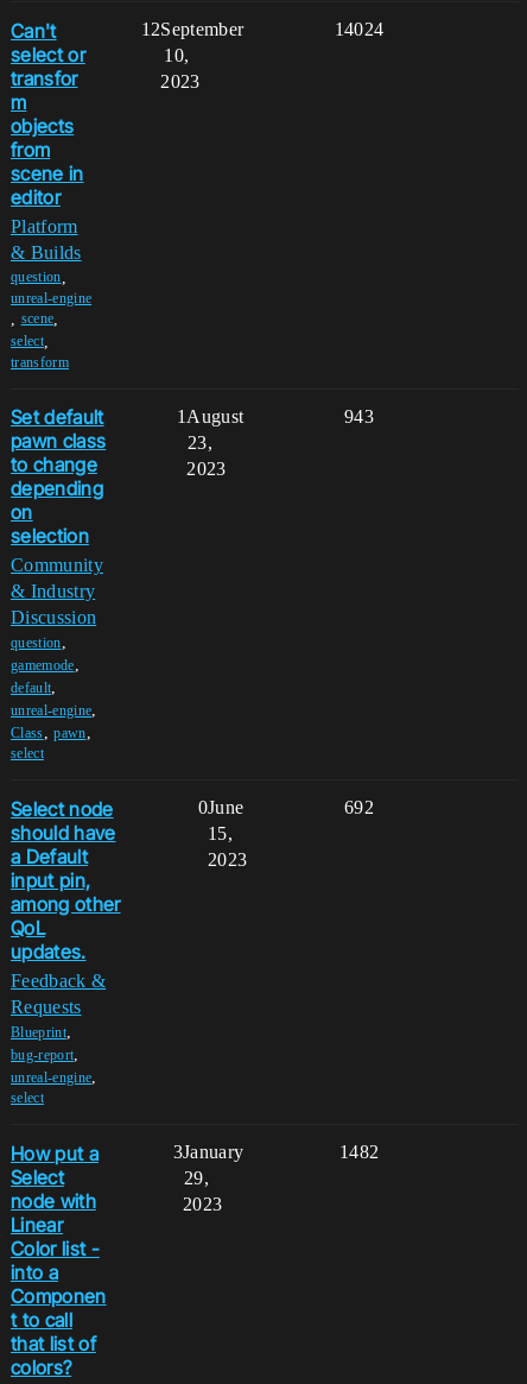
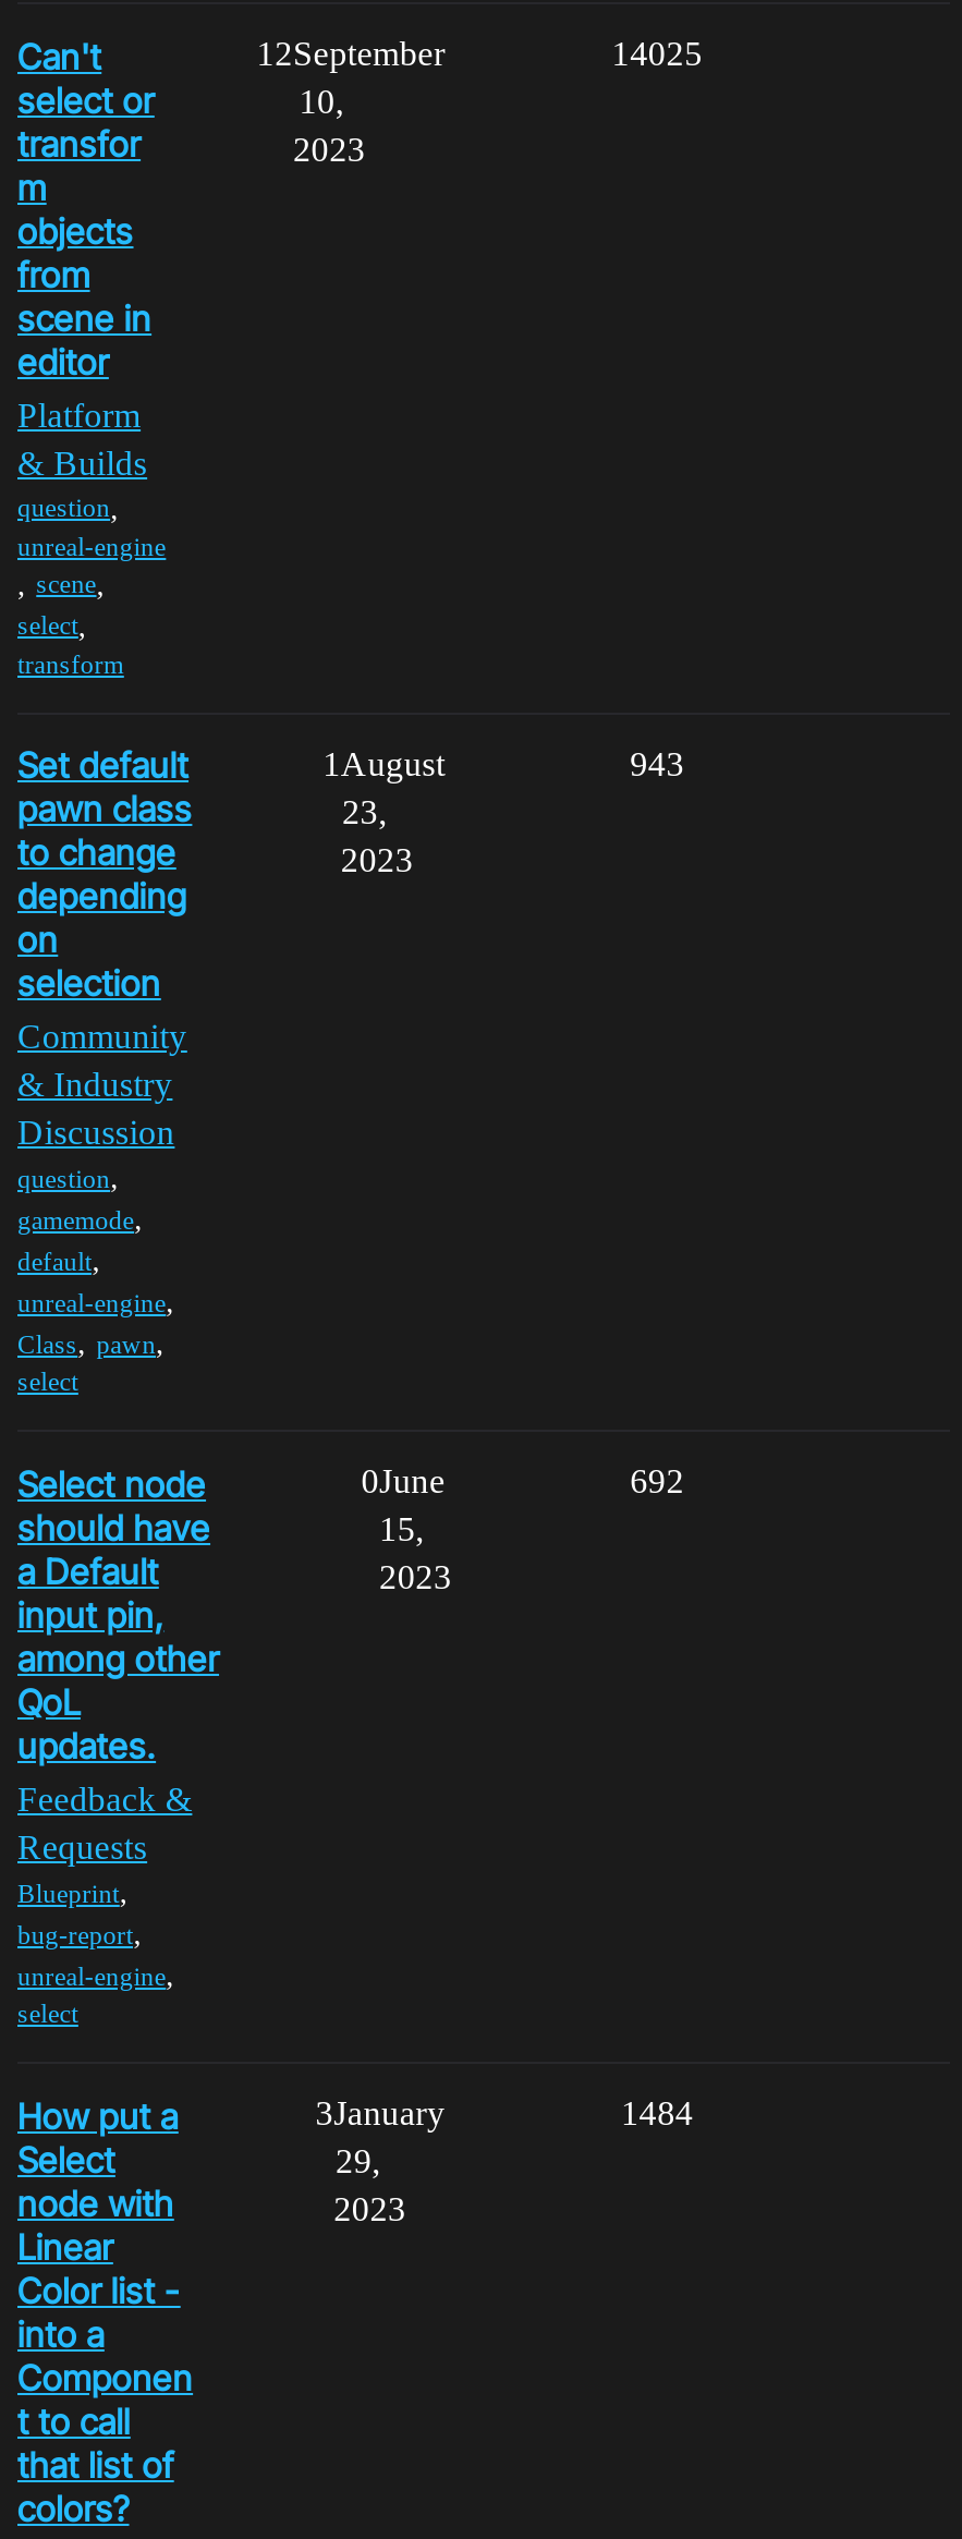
- 14024
+ 14025

- 1482
+ 1484
